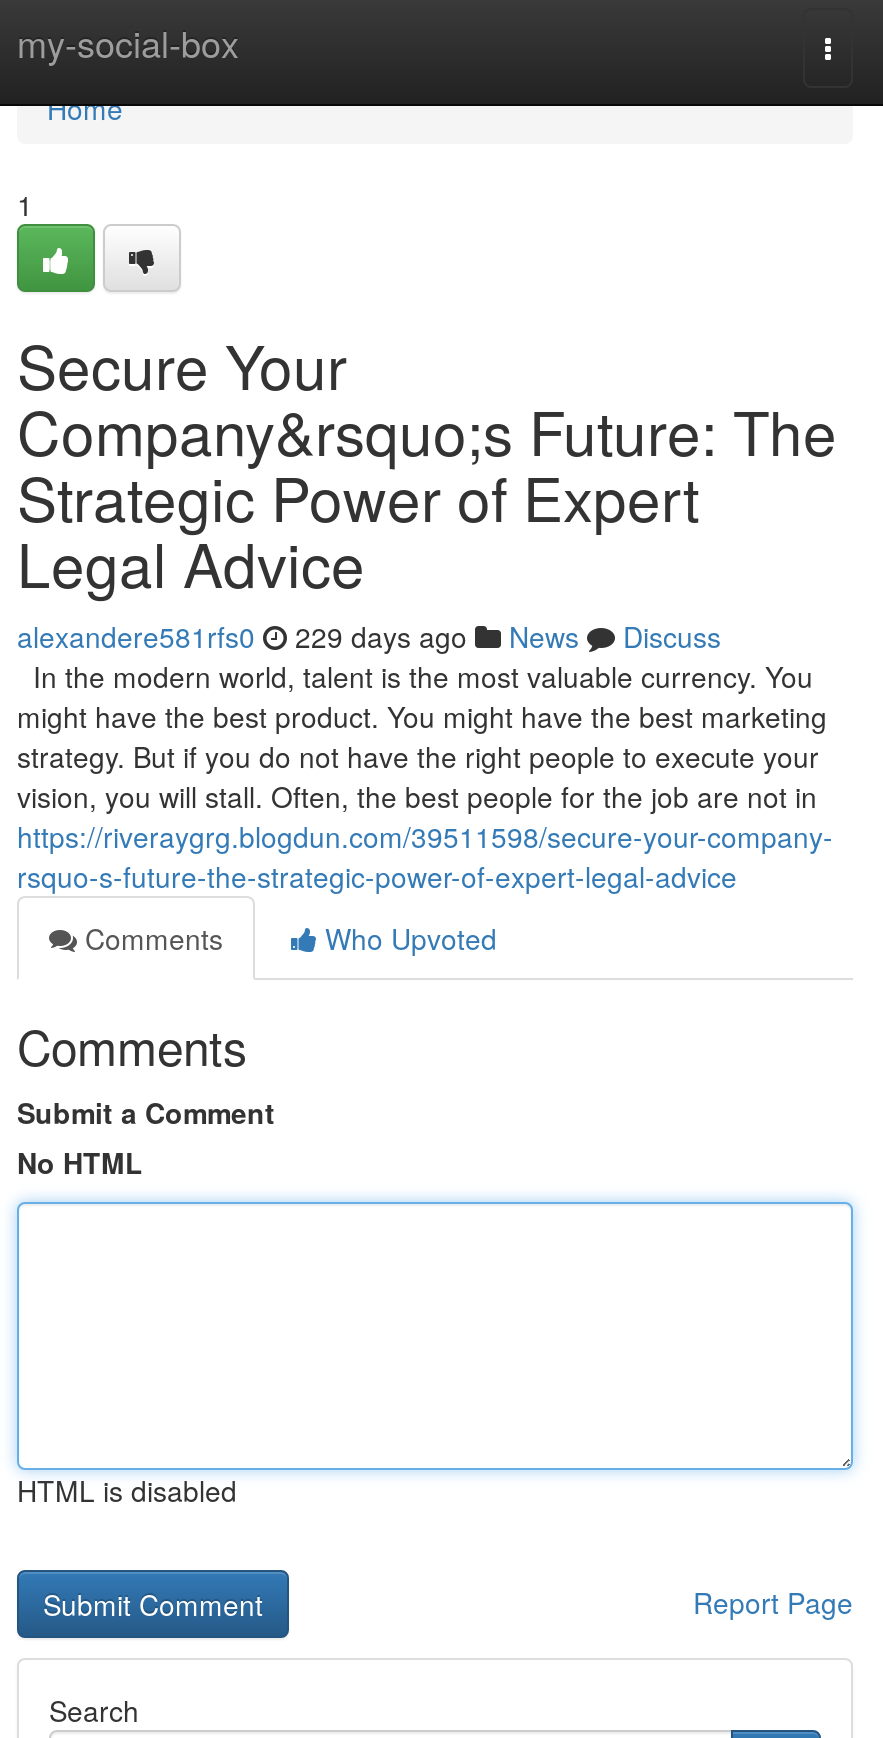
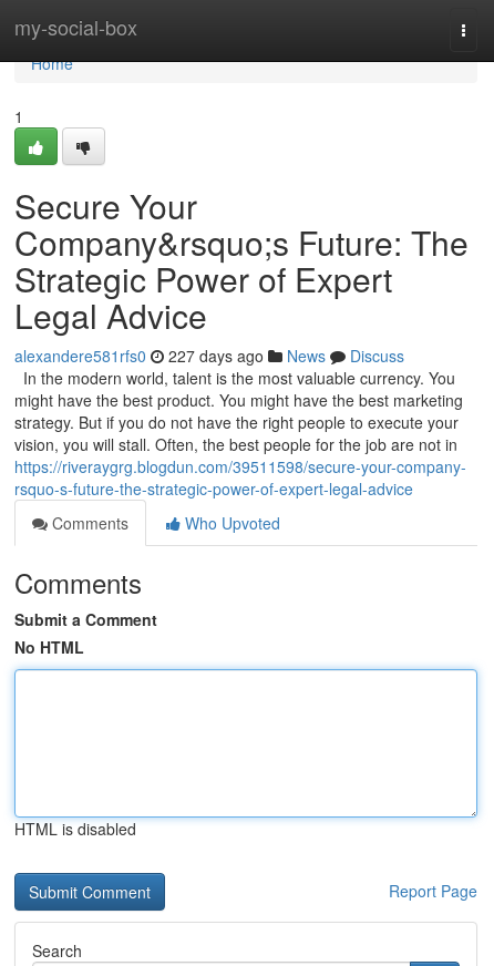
- alexandere581rfs0 229 days ago News Discuss
+ alexandere581rfs0 227 days ago News Discuss
